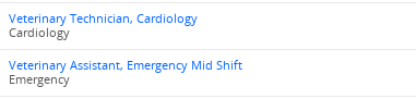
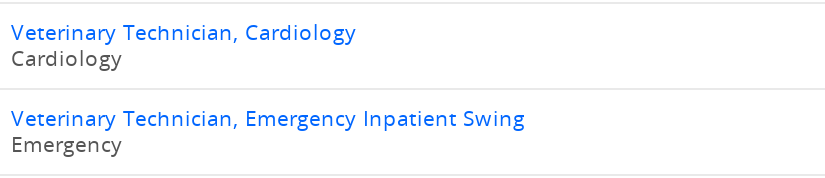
- Veterinary Assistant, Emergency Mid Shift
+ Veterinary Technician, Emergency Inpatient Swing
